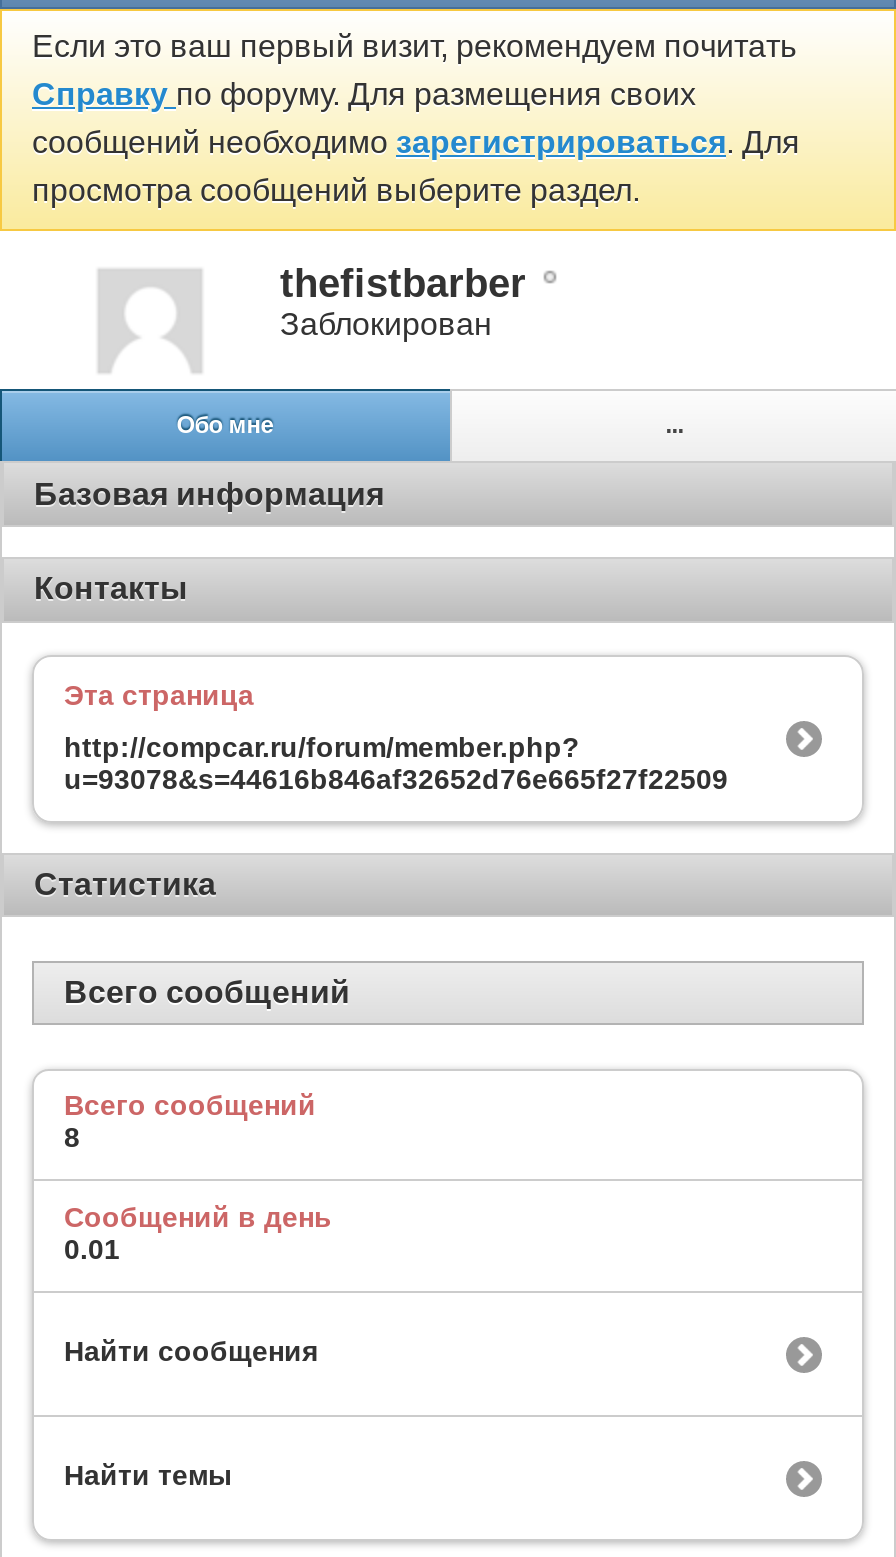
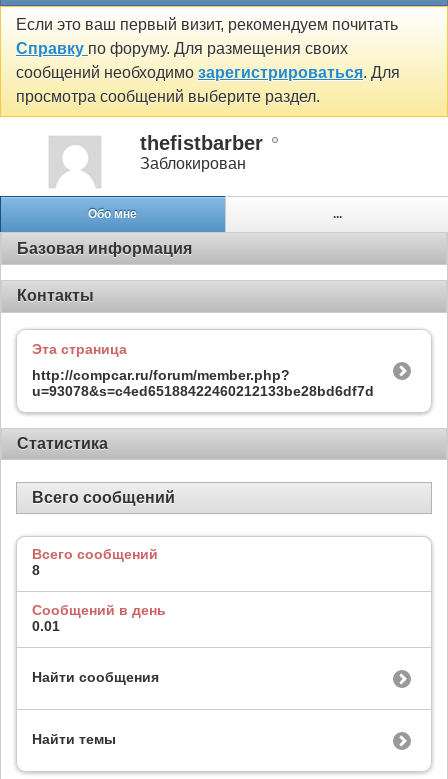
- u=93078&s=44616b846af32652d76e665f27f22509
+ u=93078&s=c4ed65188422460212133be28bd6df7d
